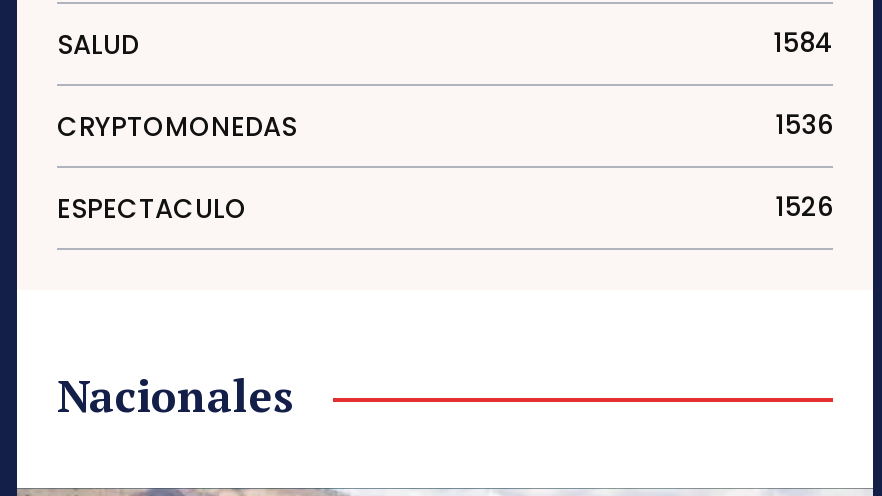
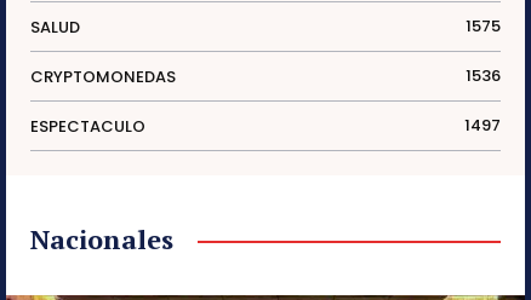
- 1584
+ 1575

- 1526
+ 1497
